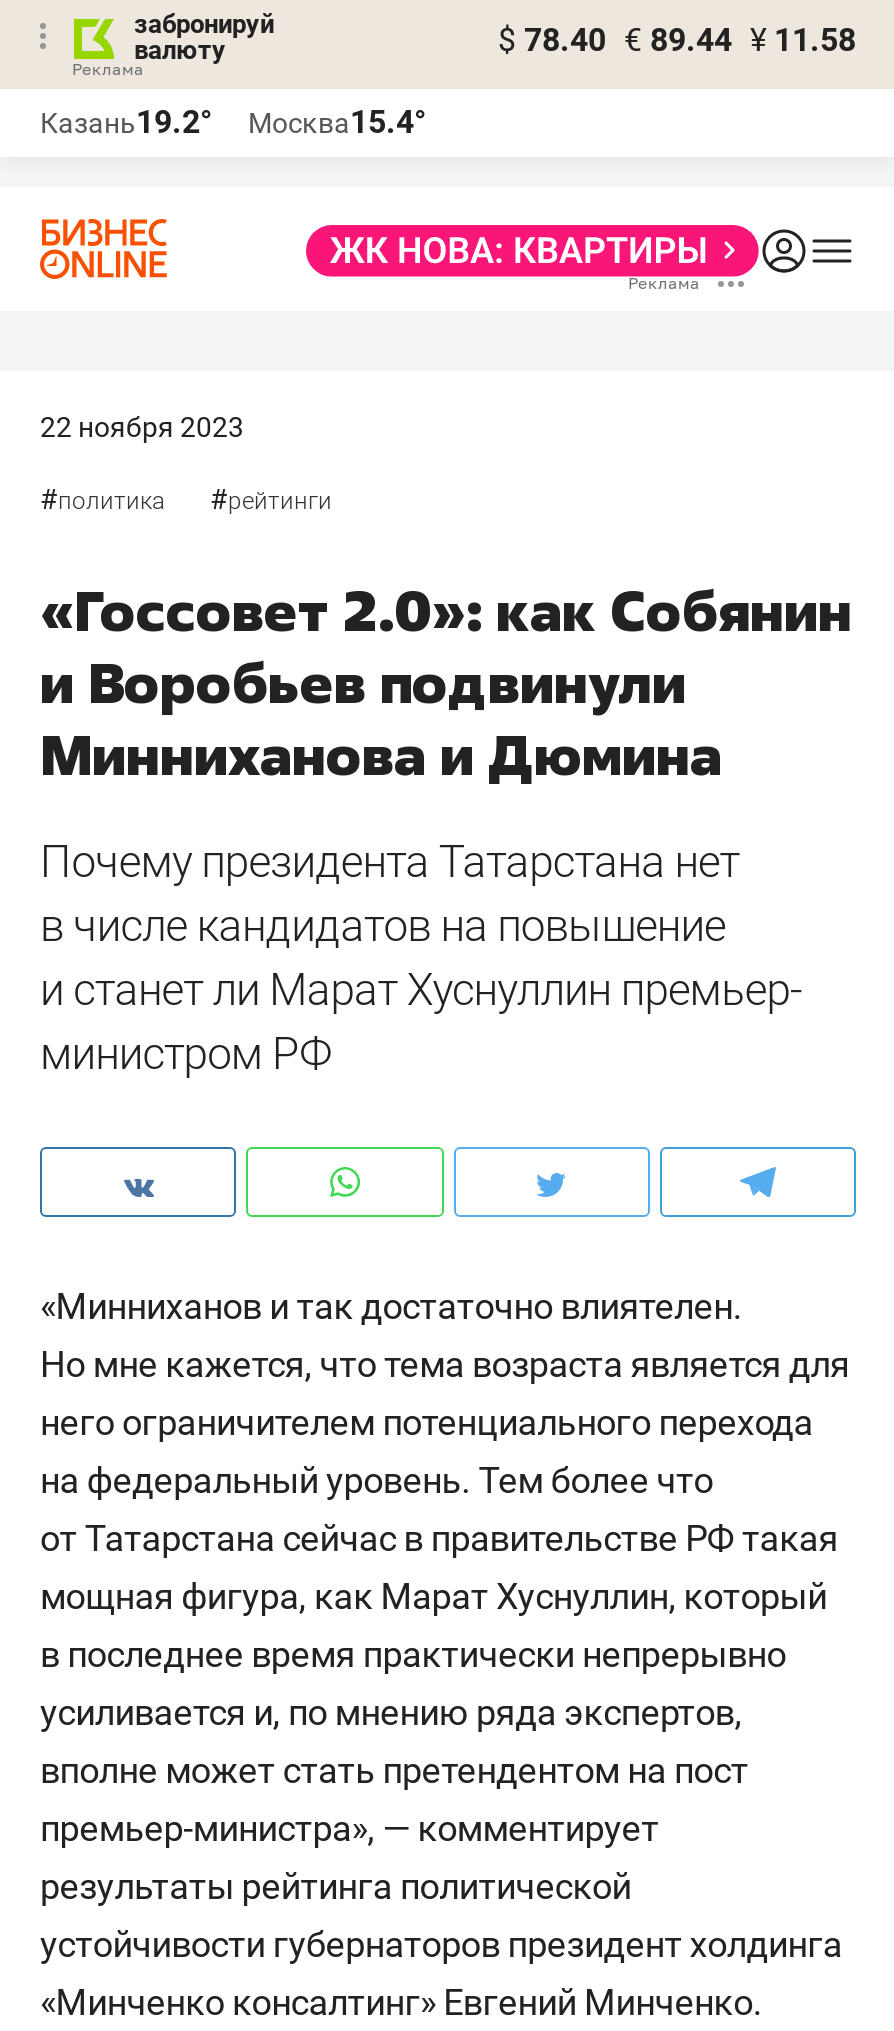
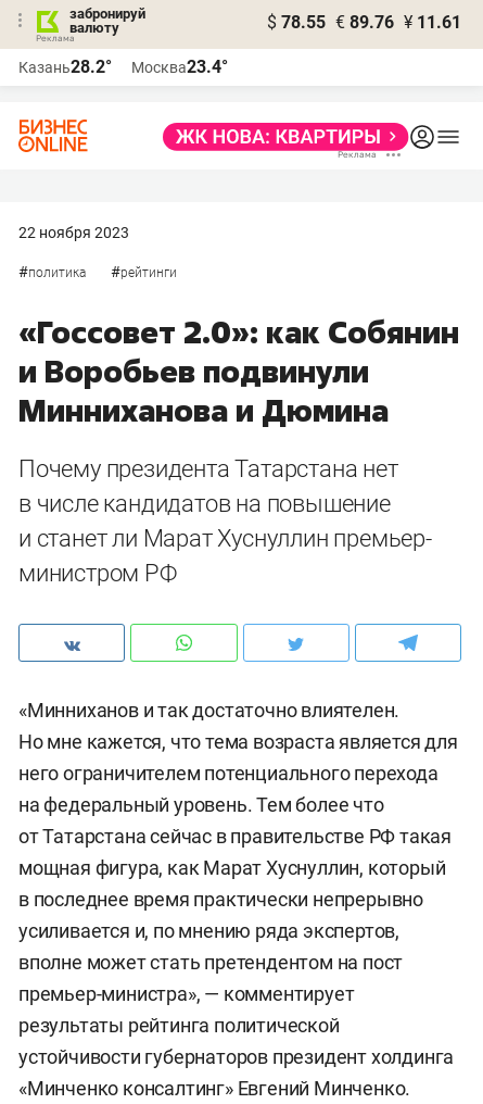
- $ 78.40 € 89.44 ¥ 11.58
+ $ 78.55 € 89.76 ¥ 11.61

- Казань19.2°
+ Казань28.2°

- Москва15.4°
+ Москва23.4°
